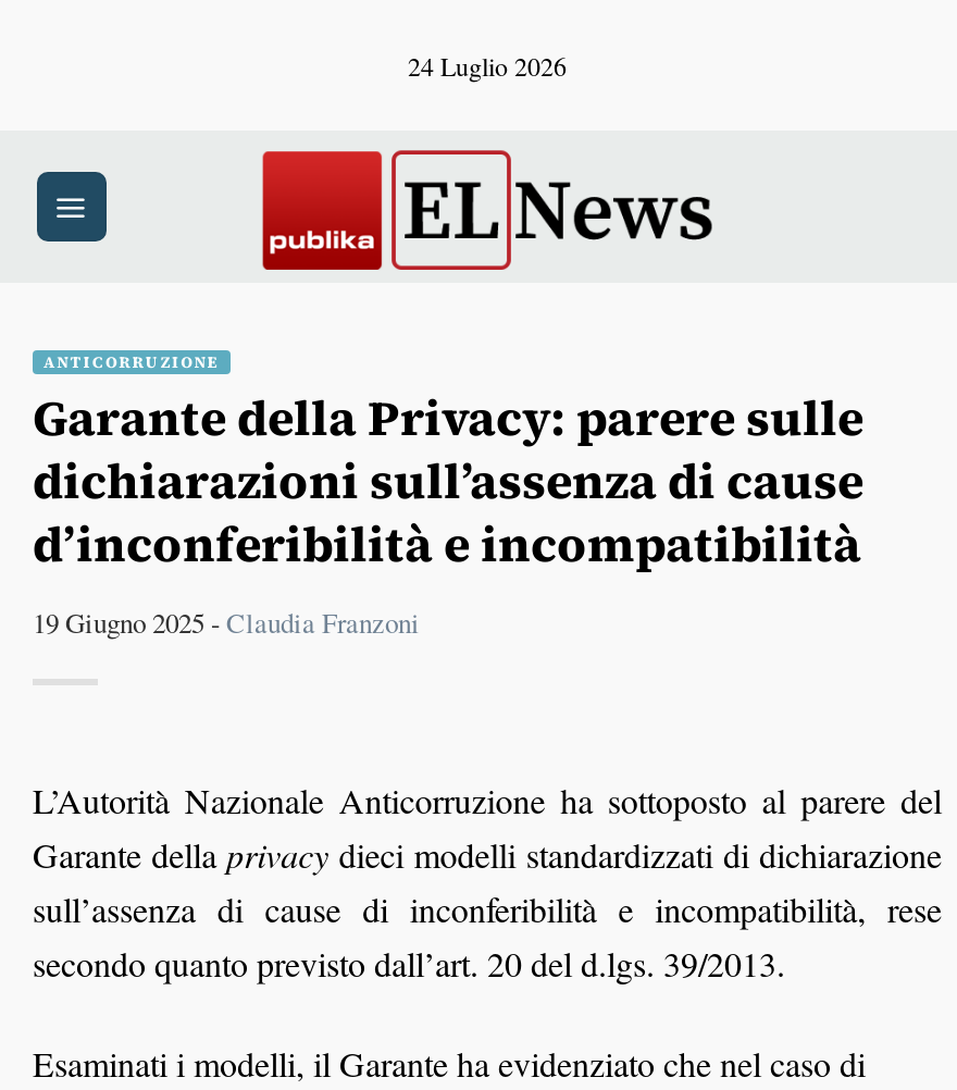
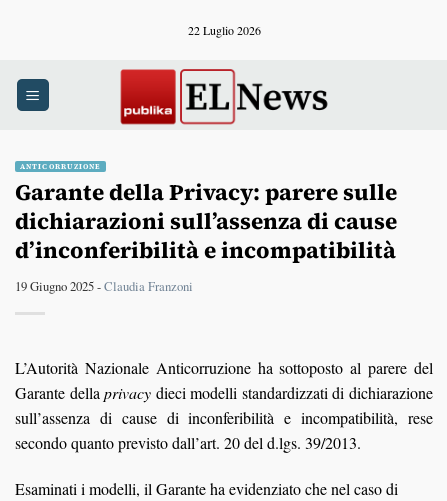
- 24 Luglio 2026
+ 22 Luglio 2026
